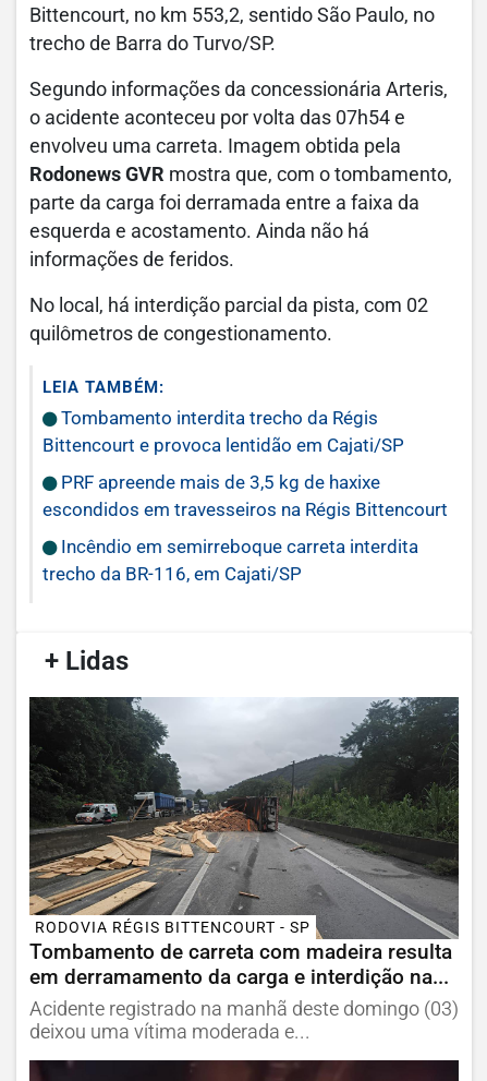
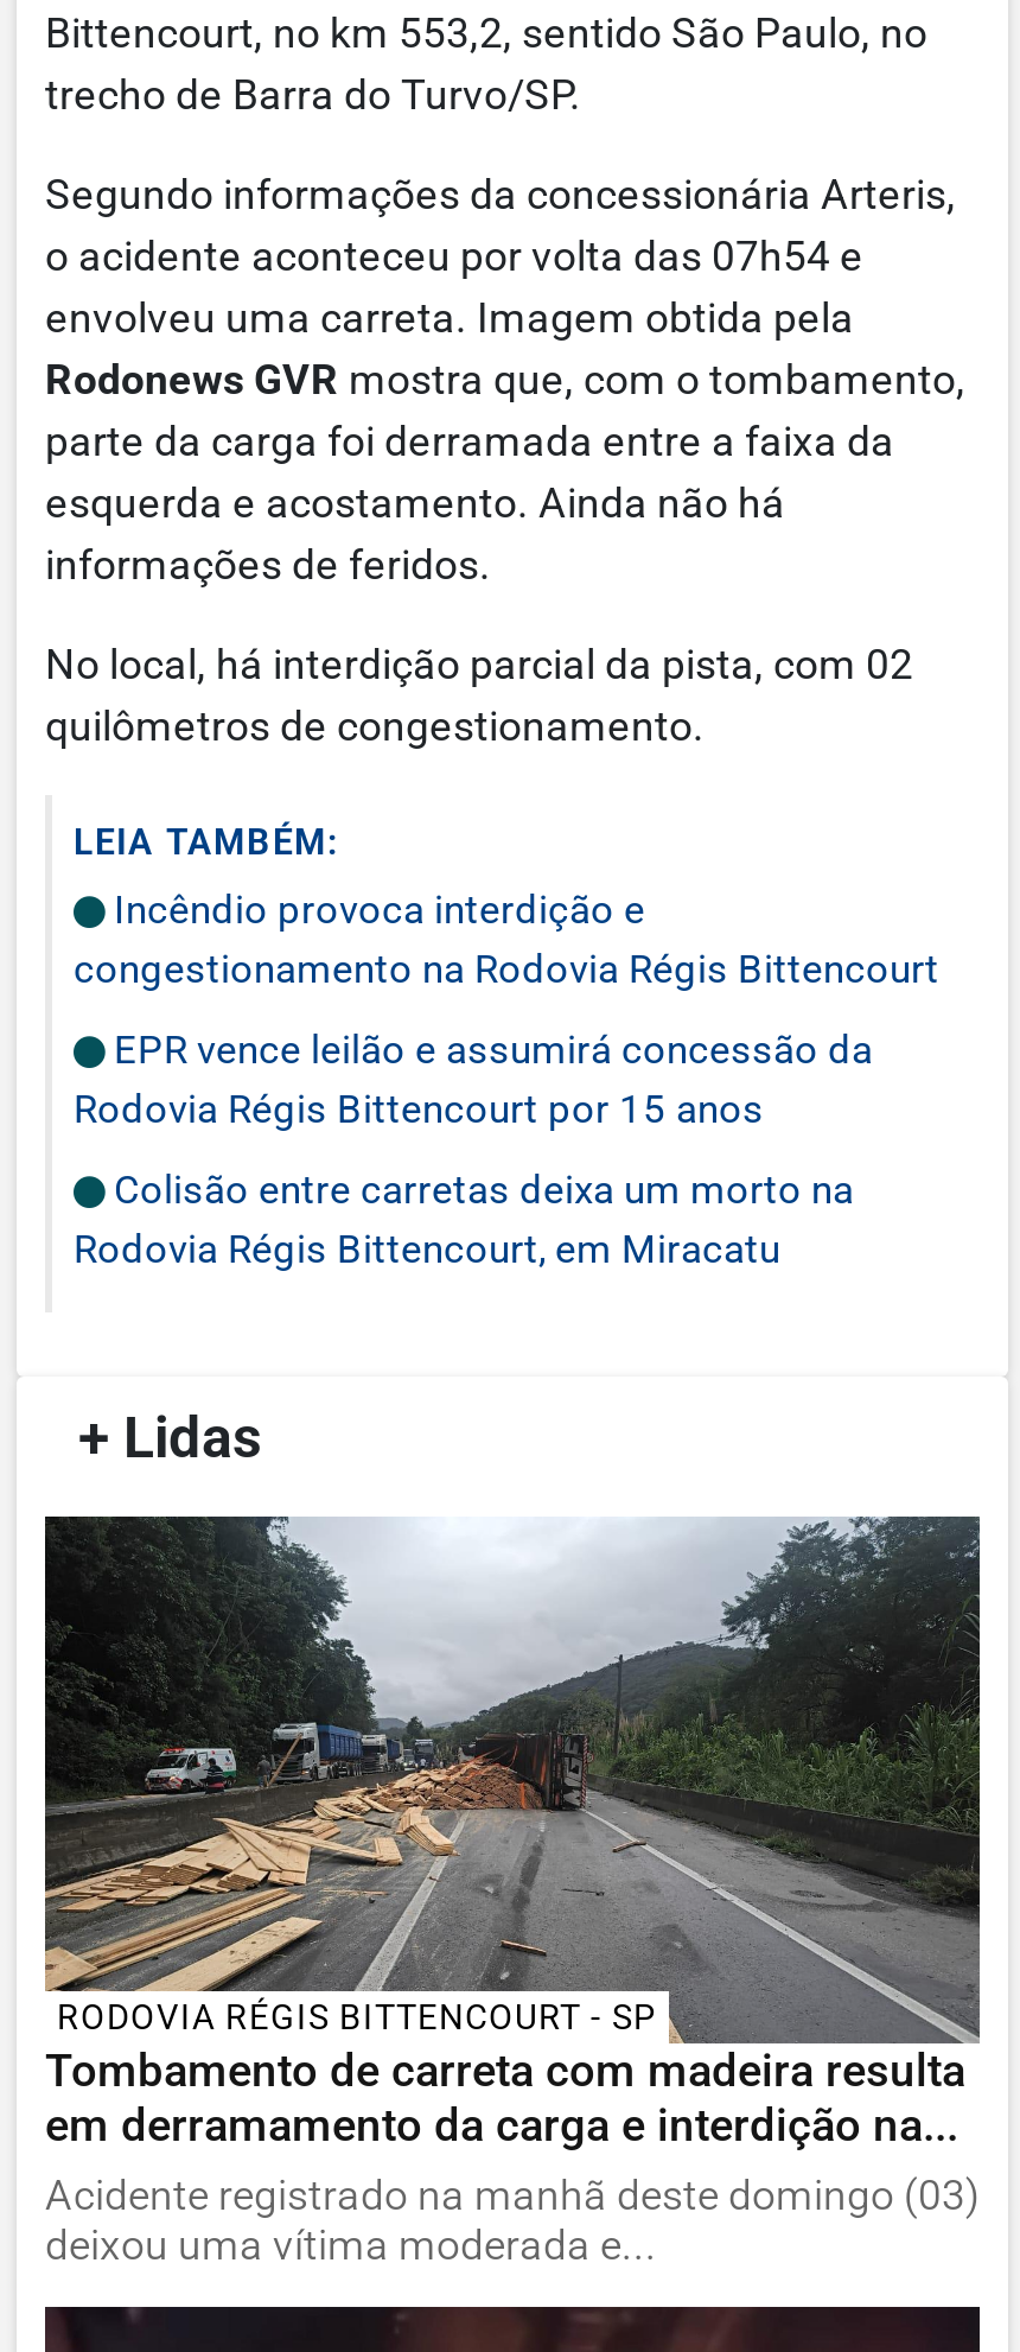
- Tombamento interdita trecho da Régis
- Bittencourt e provoca lentidão em Cajati/SP
+ Incêndio provoca interdição e
+ congestionamento na Rodovia Régis Bittencourt

- PRF apreende mais de 3,5 kg de haxixe
- escondidos em travesseiros na Régis Bittencourt
+ EPR vence leilão e assumirá concessão da
+ Rodovia Régis Bittencourt por 15 anos

- Incêndio em semirreboque carreta interdita
- trecho da BR-116, em Cajati/SP
+ Colisão entre carretas deixa um morto na
+ Rodovia Régis Bittencourt, em Miracatu
